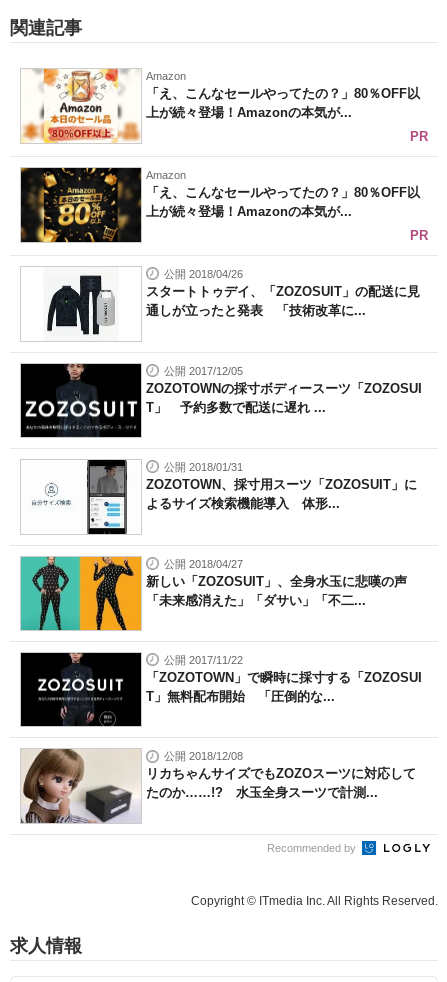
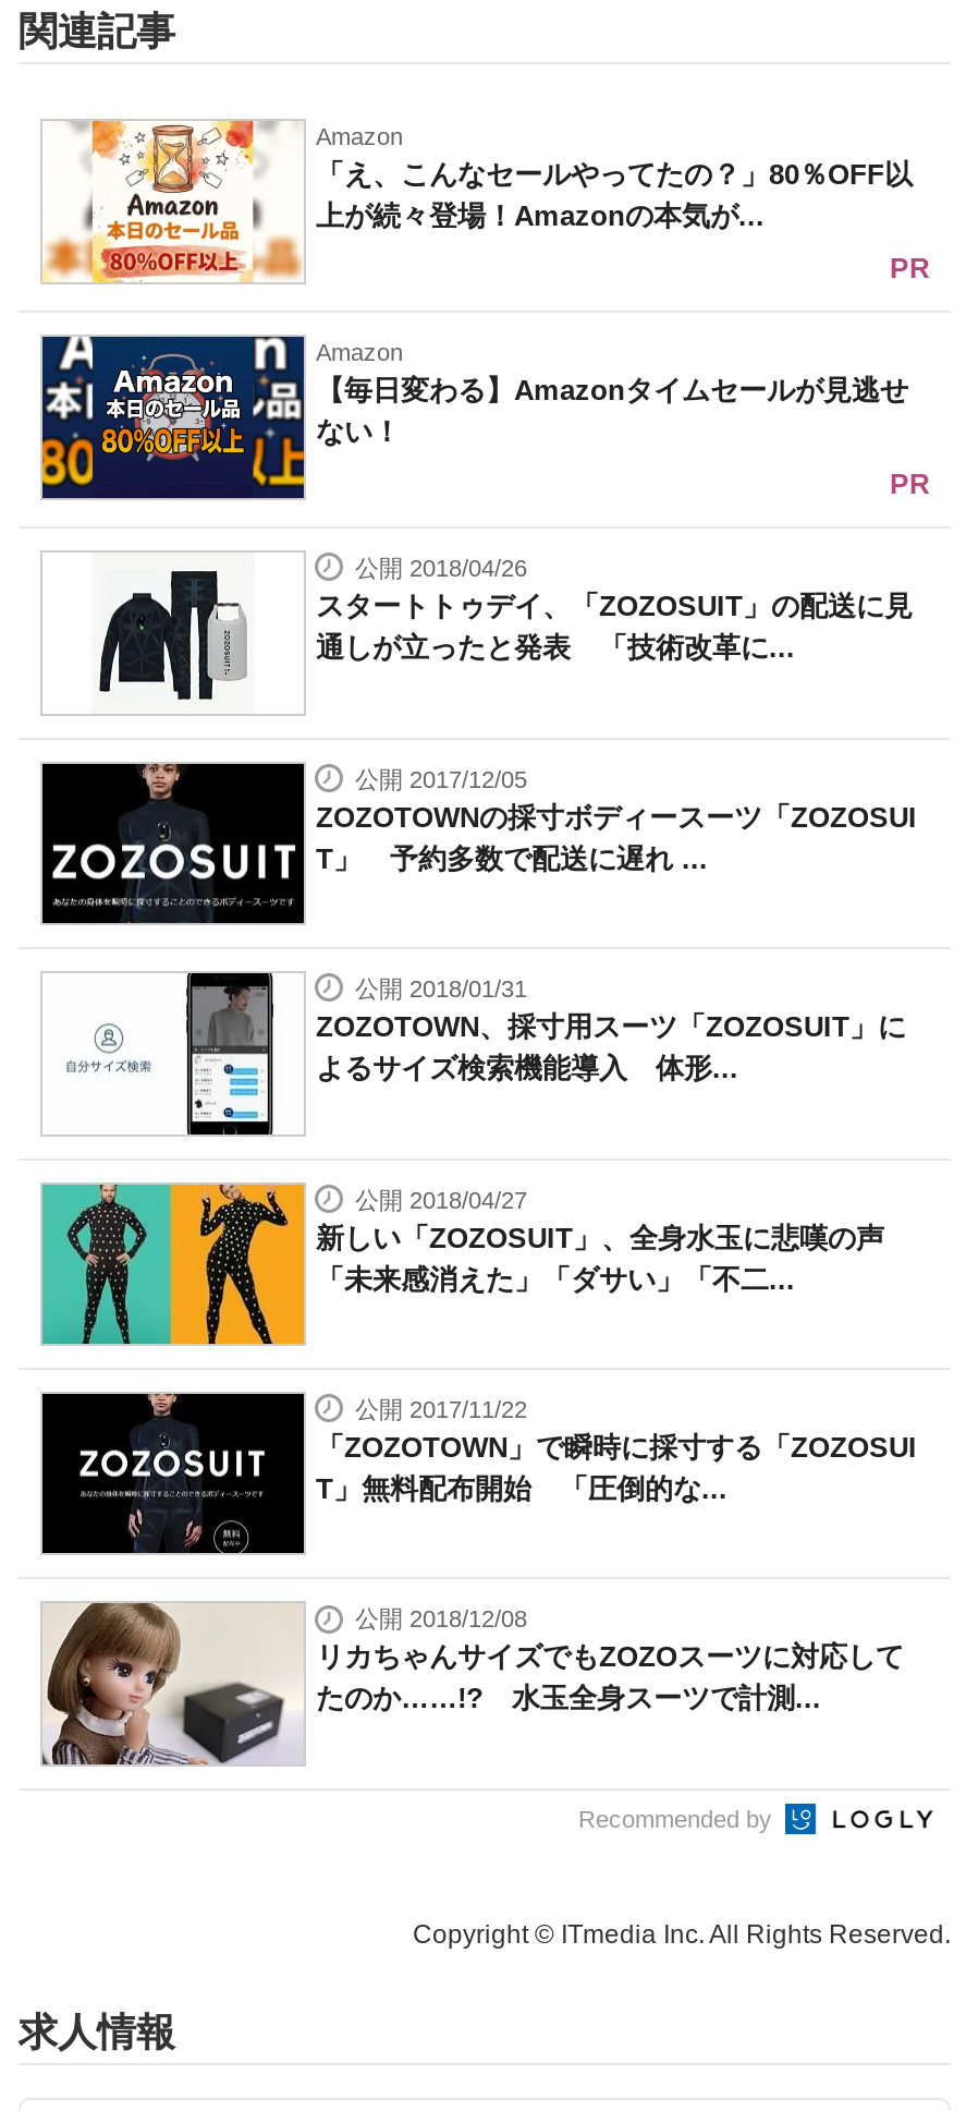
- [image]
- 「え、こんなセールやってたの？」80％OFF以
- 上が続々登場！Amazonの本気が...
+ [image]
+ 【毎日変わる】Amazonタイムセールが見逃せ
+ ない！
